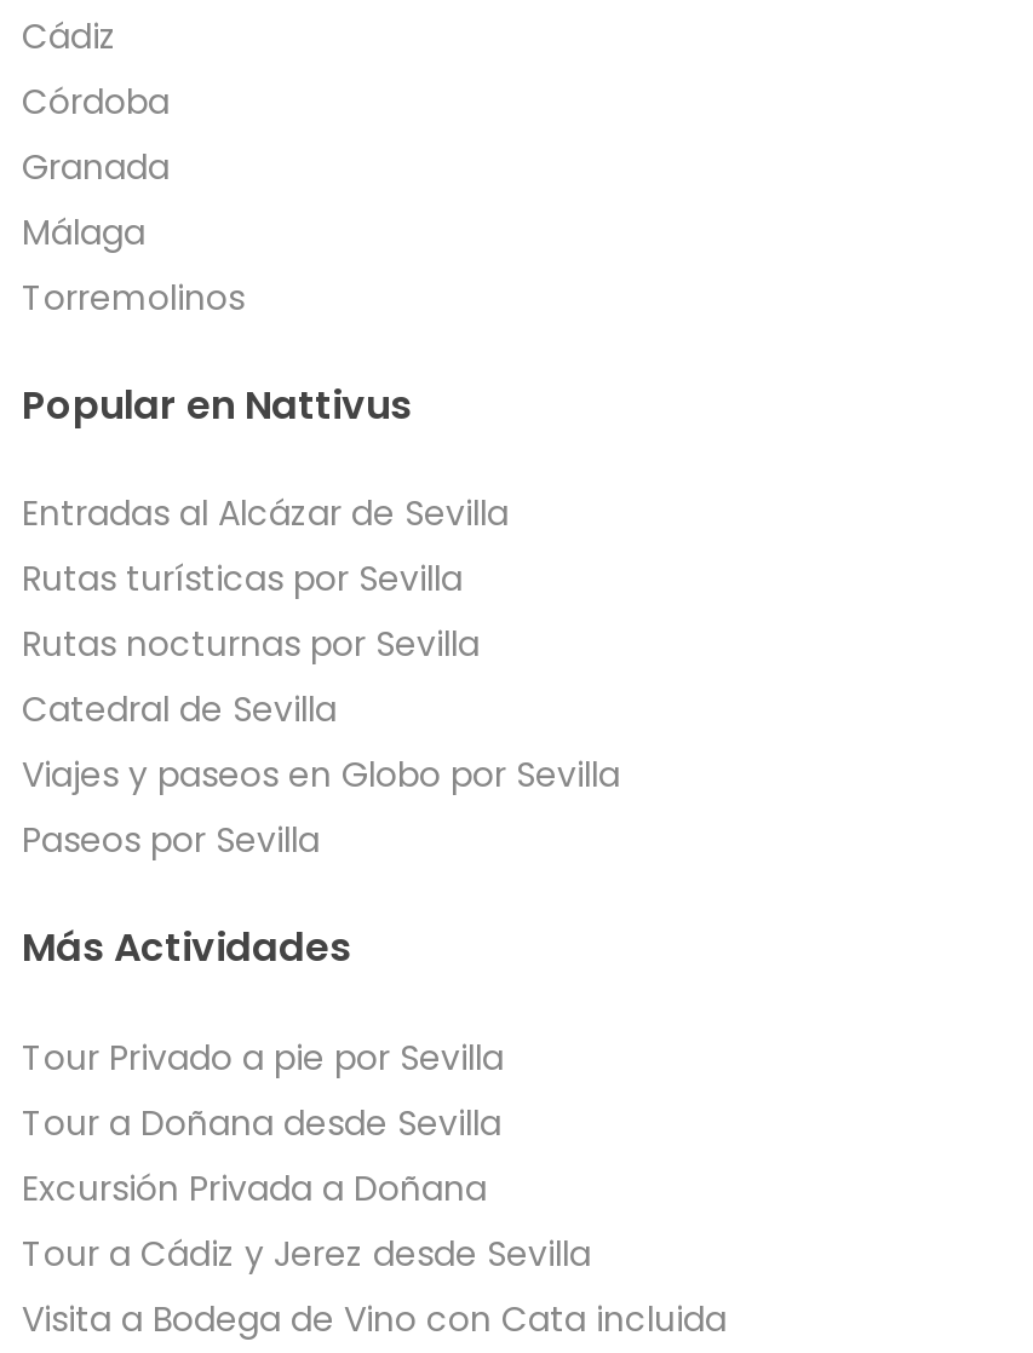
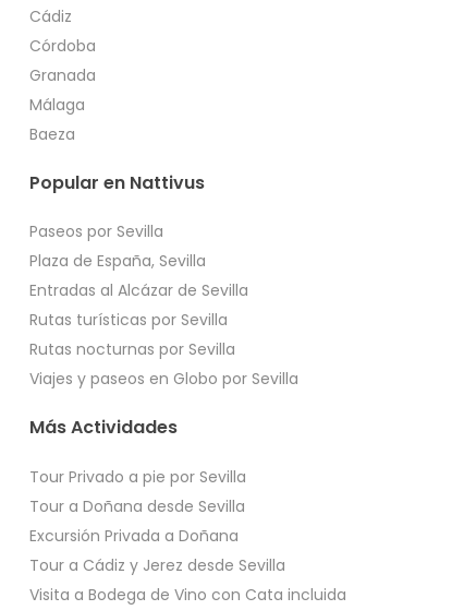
- Torremolinos
+ Baeza

+ Plaza de España, Sevilla

moved down: Entradas al Alcázar de Sevilla | Rutas turísticas por Sevilla | Rutas nocturnas por Sevilla

- Catedral de Sevilla

moved down: Viajes y paseos en Globo por Sevilla

moved up: Paseos por Sevilla
